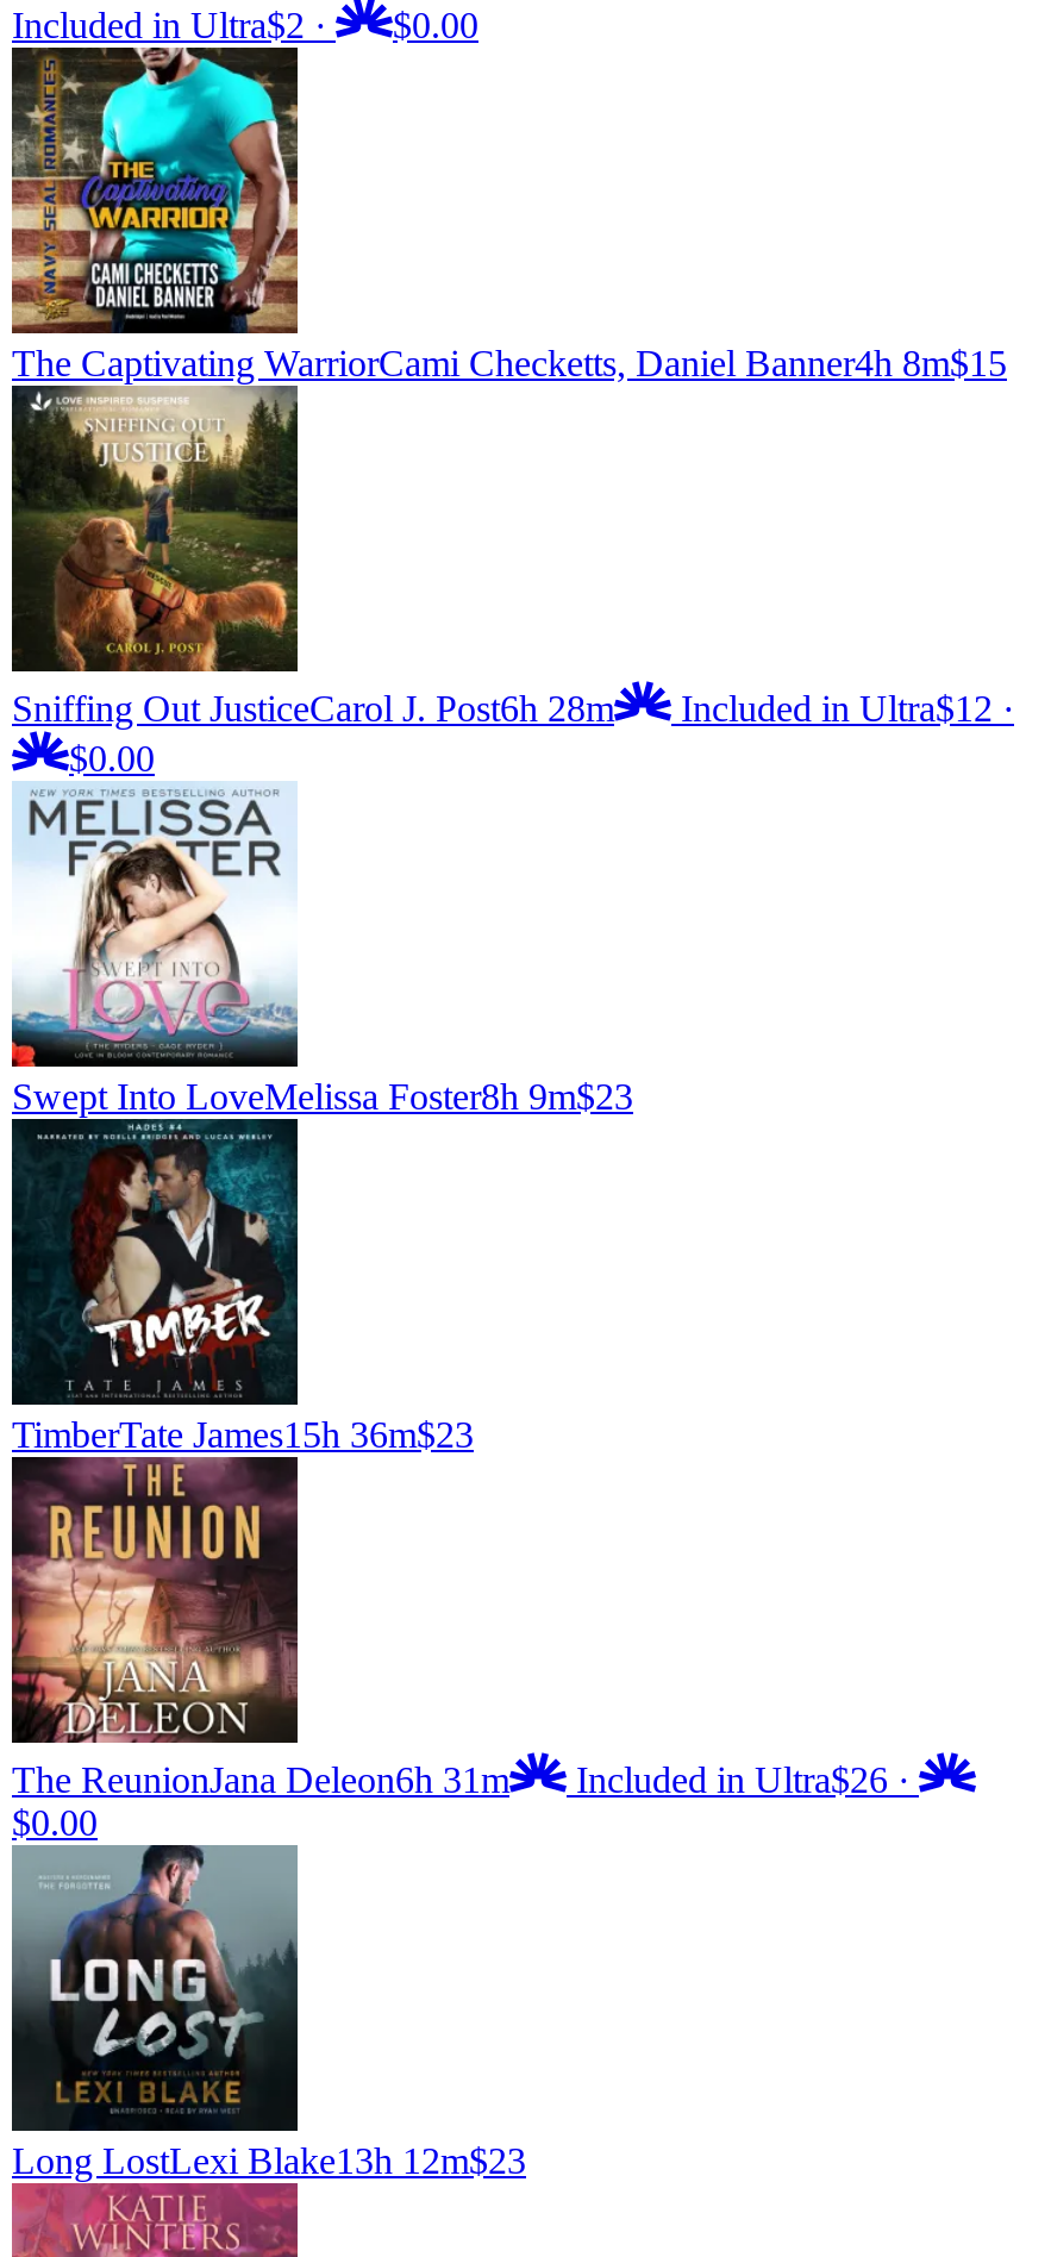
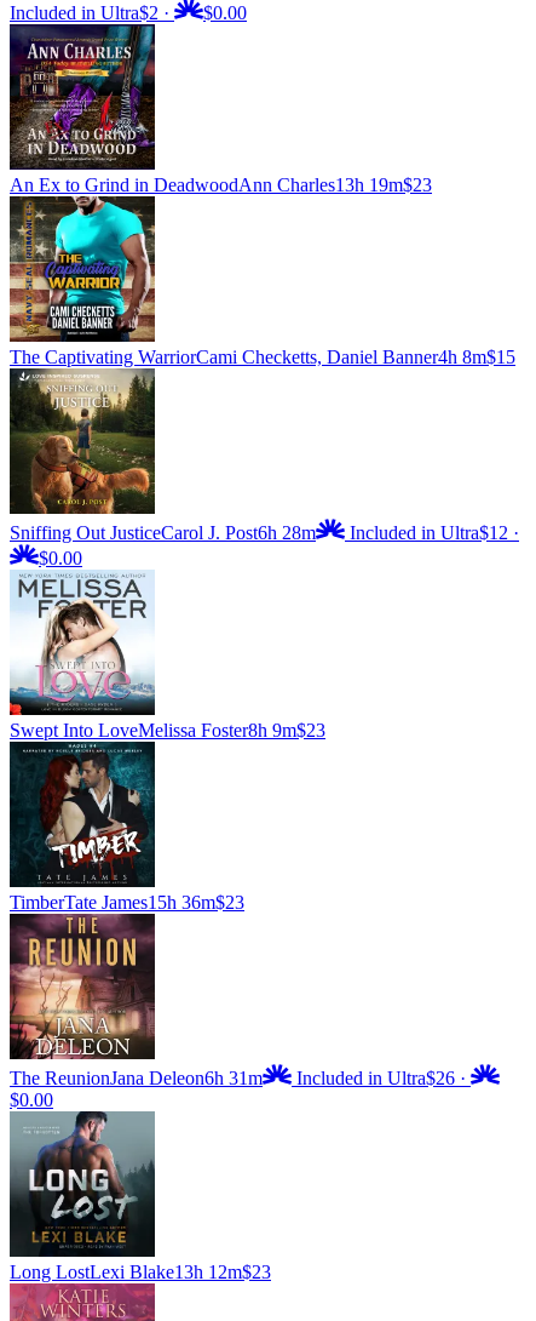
+ [image]
+ An Ex to Grind in DeadwoodAnn Charles13h 19m$23
